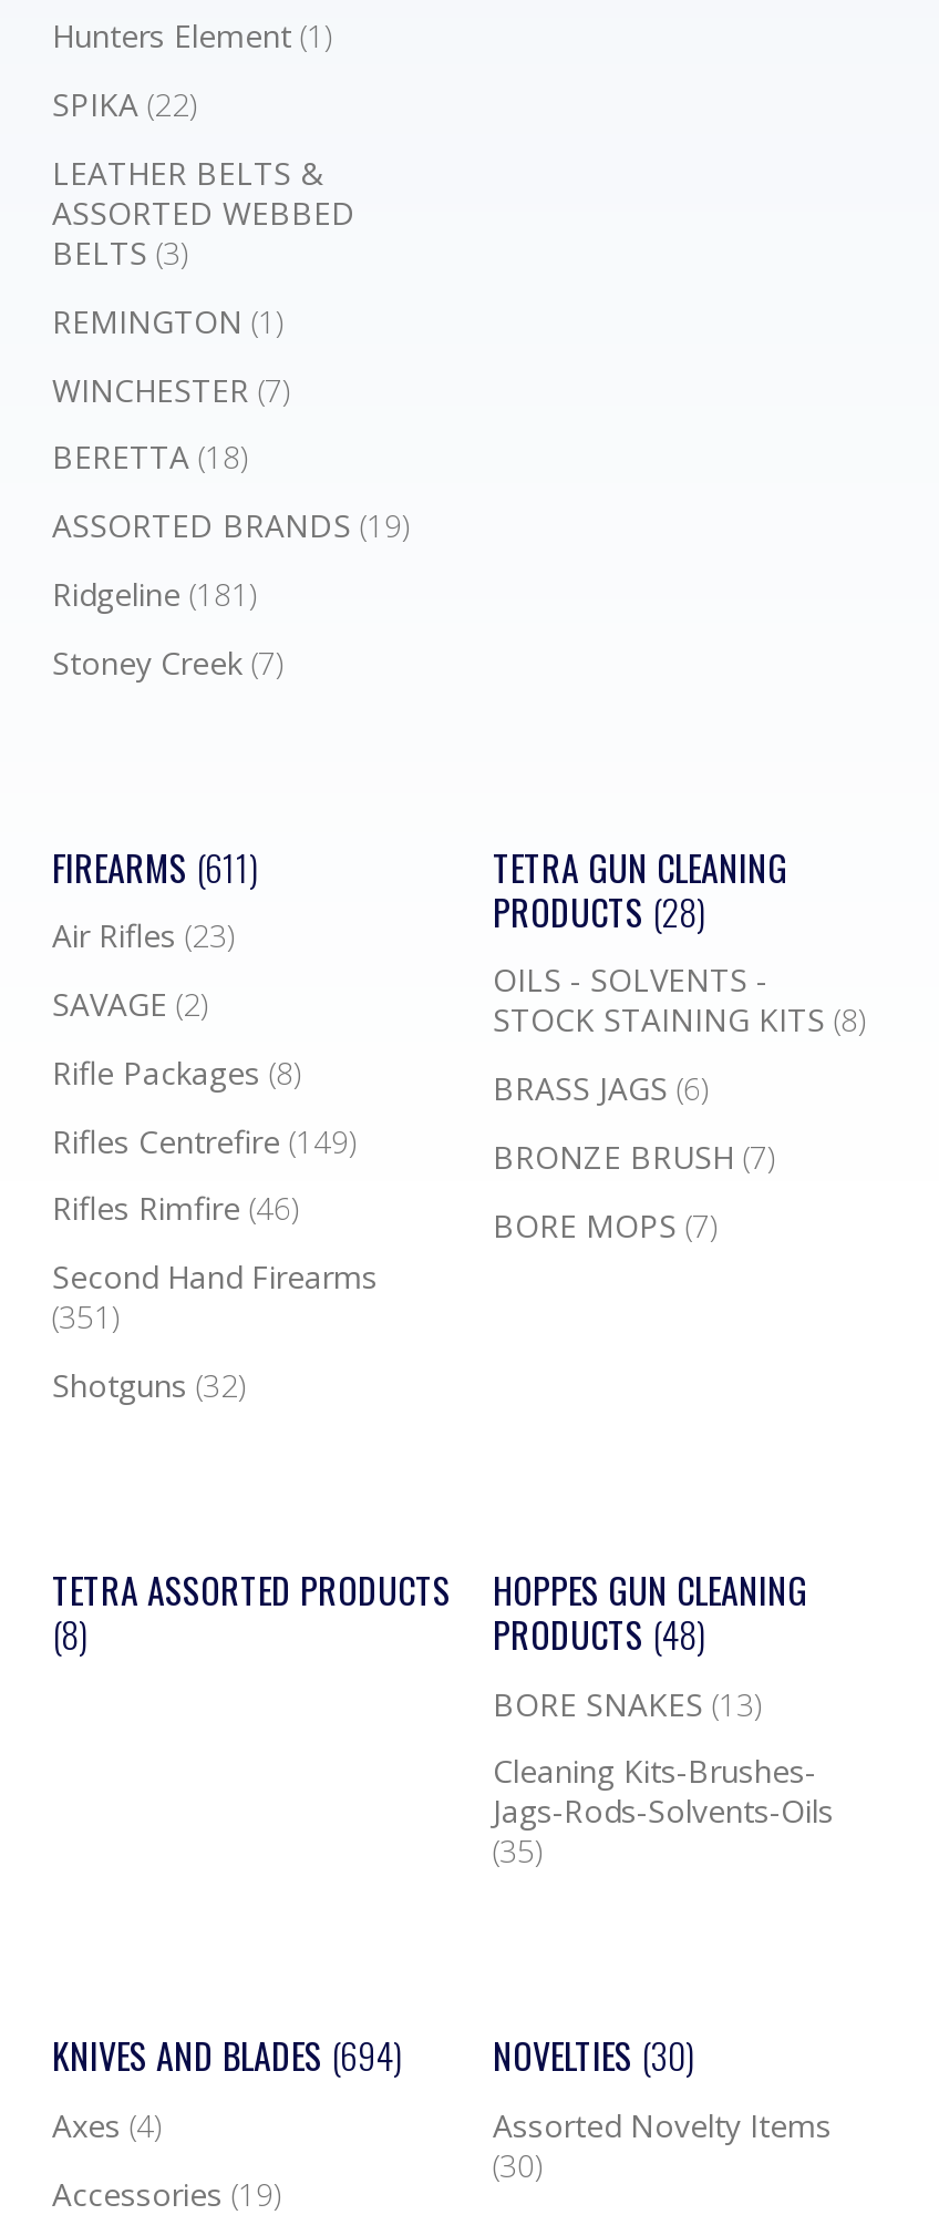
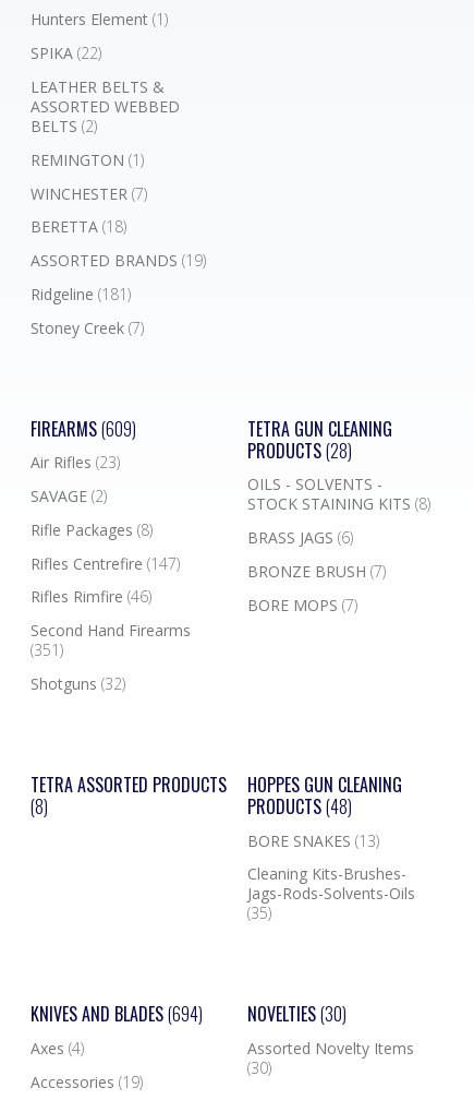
- BELTS (3)
+ BELTS (2)

- FIREARMS (611)
+ FIREARMS (609)

- Rifles Centrefire (149)
+ Rifles Centrefire (147)
